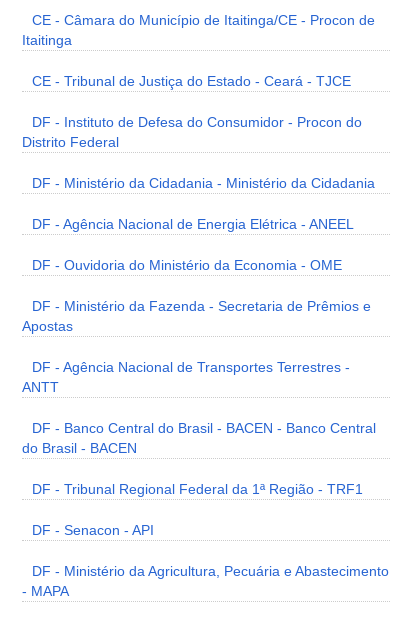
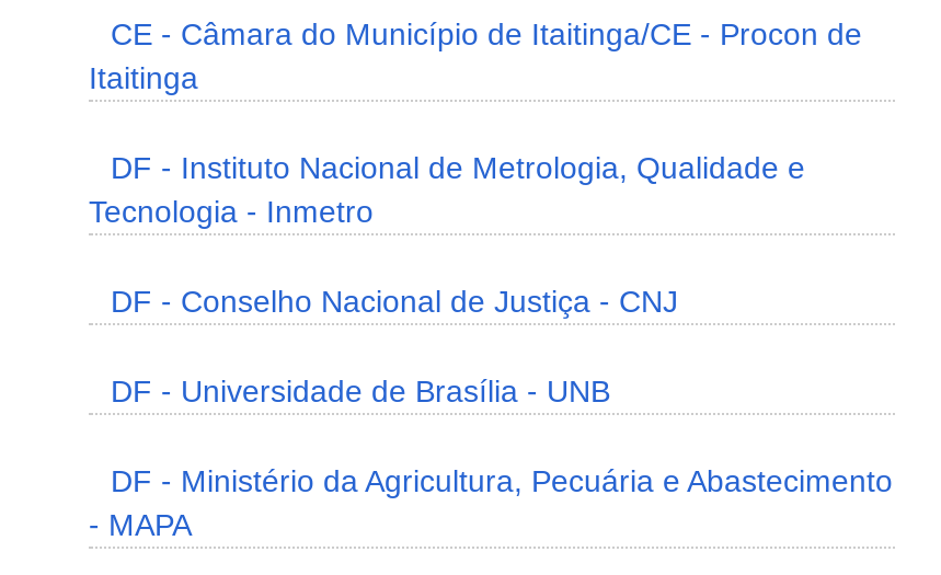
- CE - Tribunal de Justiça do Estado - Ceará - TJCE
- DF - Instituto de Defesa do Consumidor - Procon do
- Distrito Federal
- DF - Ministério da Cidadania - Ministério da Cidadania
- DF - Agência Nacional de Energia Elétrica - ANEEL
- DF - Ouvidoria do Ministério da Economia - OME
- DF - Ministério da Fazenda - Secretaria de Prêmios e
- Apostas
- DF - Agência Nacional de Transportes Terrestres -
- ANTT
- DF - Banco Central do Brasil - BACEN - Banco Central
- do Brasil - BACEN
- DF - Tribunal Regional Federal da 1ª Região - TRF1
- DF - Senacon - API
+ DF - Instituto Nacional de Metrologia, Qualidade e
+ Tecnologia - Inmetro
+ DF - Conselho Nacional de Justiça - CNJ
+ DF - Universidade de Brasília - UNB
